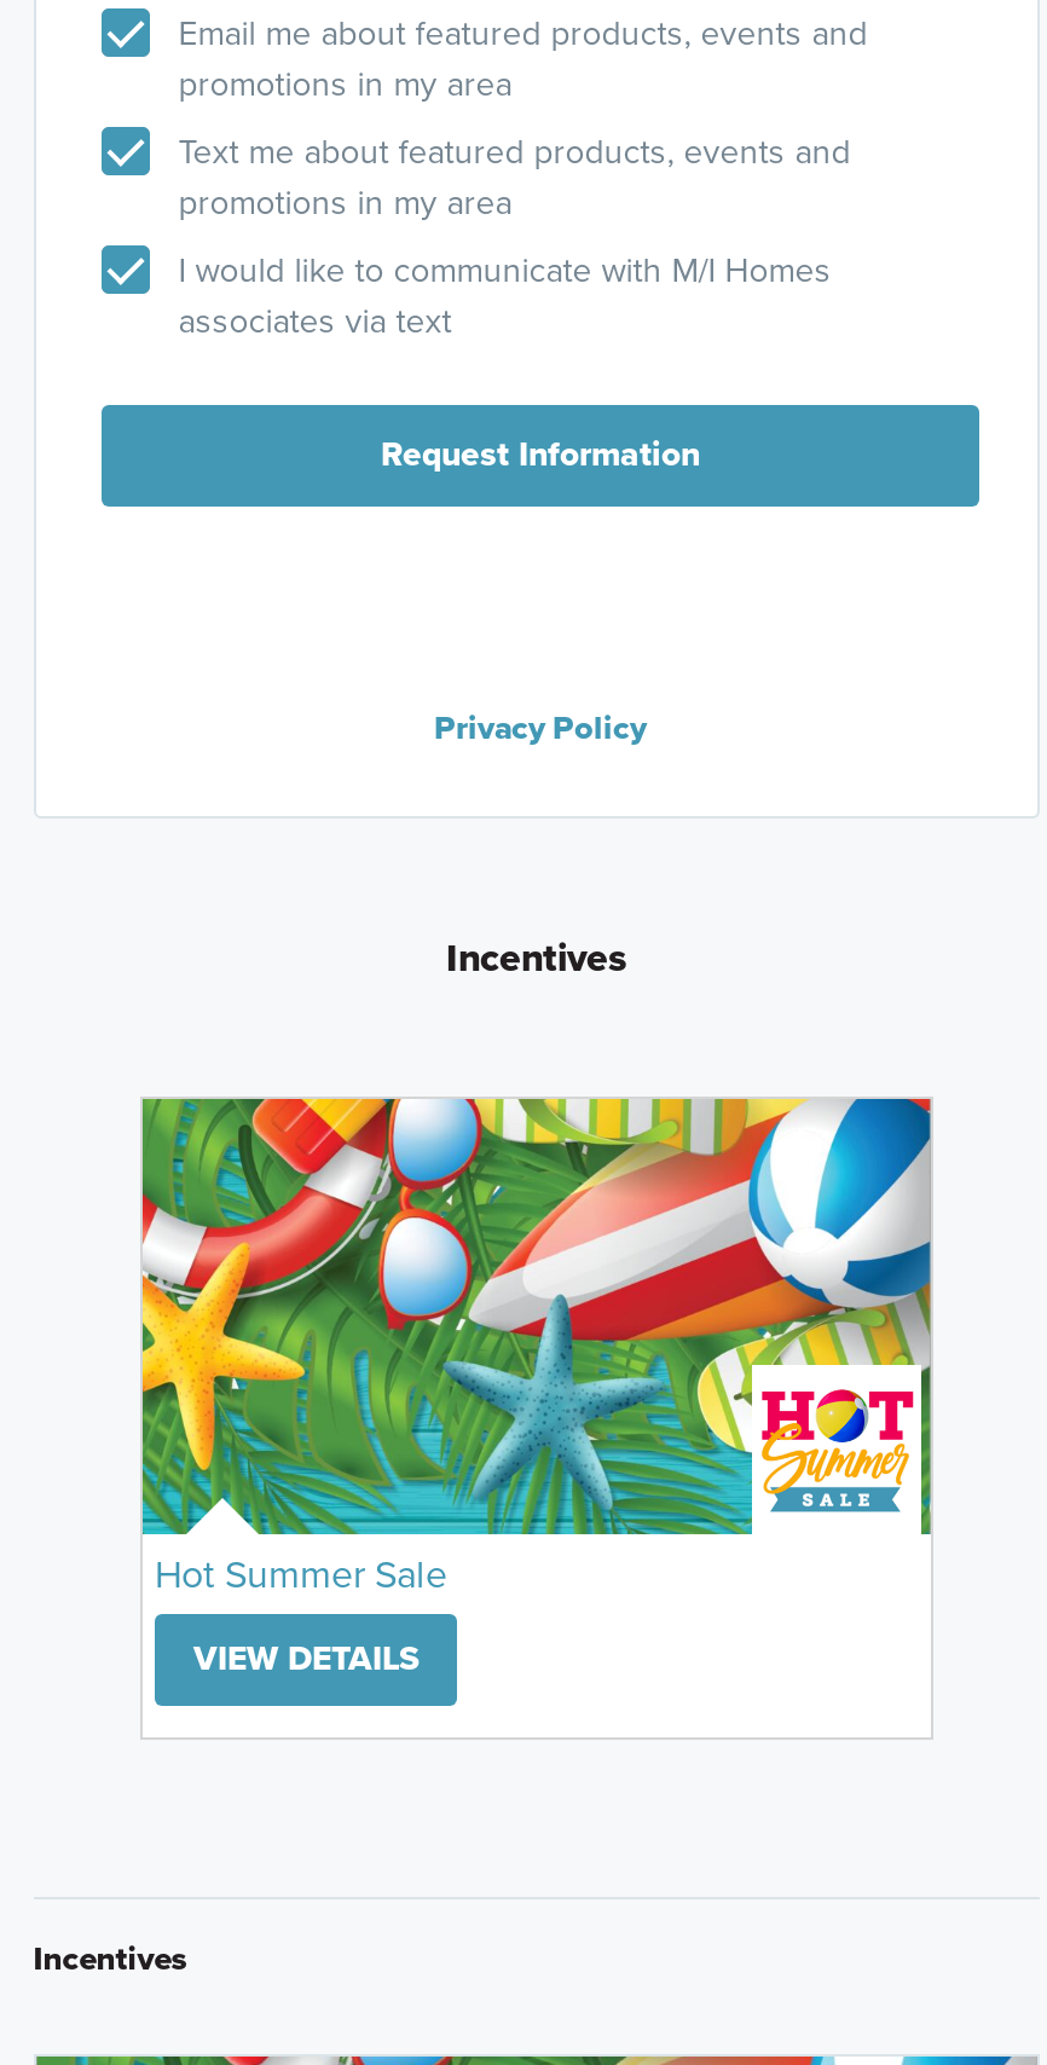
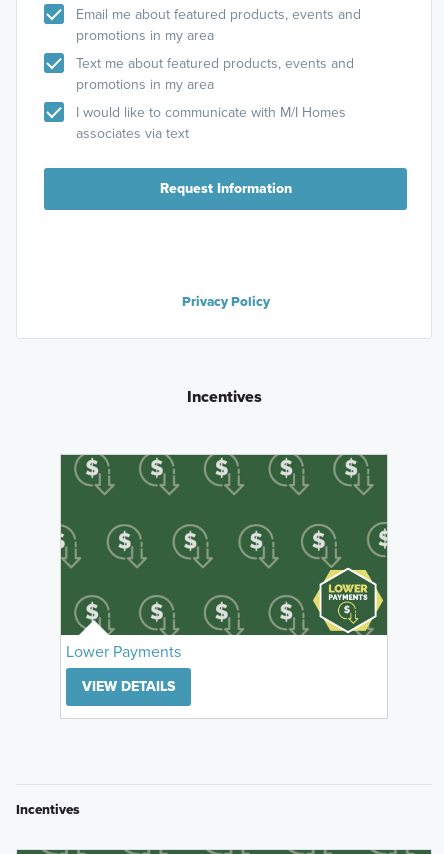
- [image]
- Hot Summer Sale
+ [image]
+ Lower Payments
